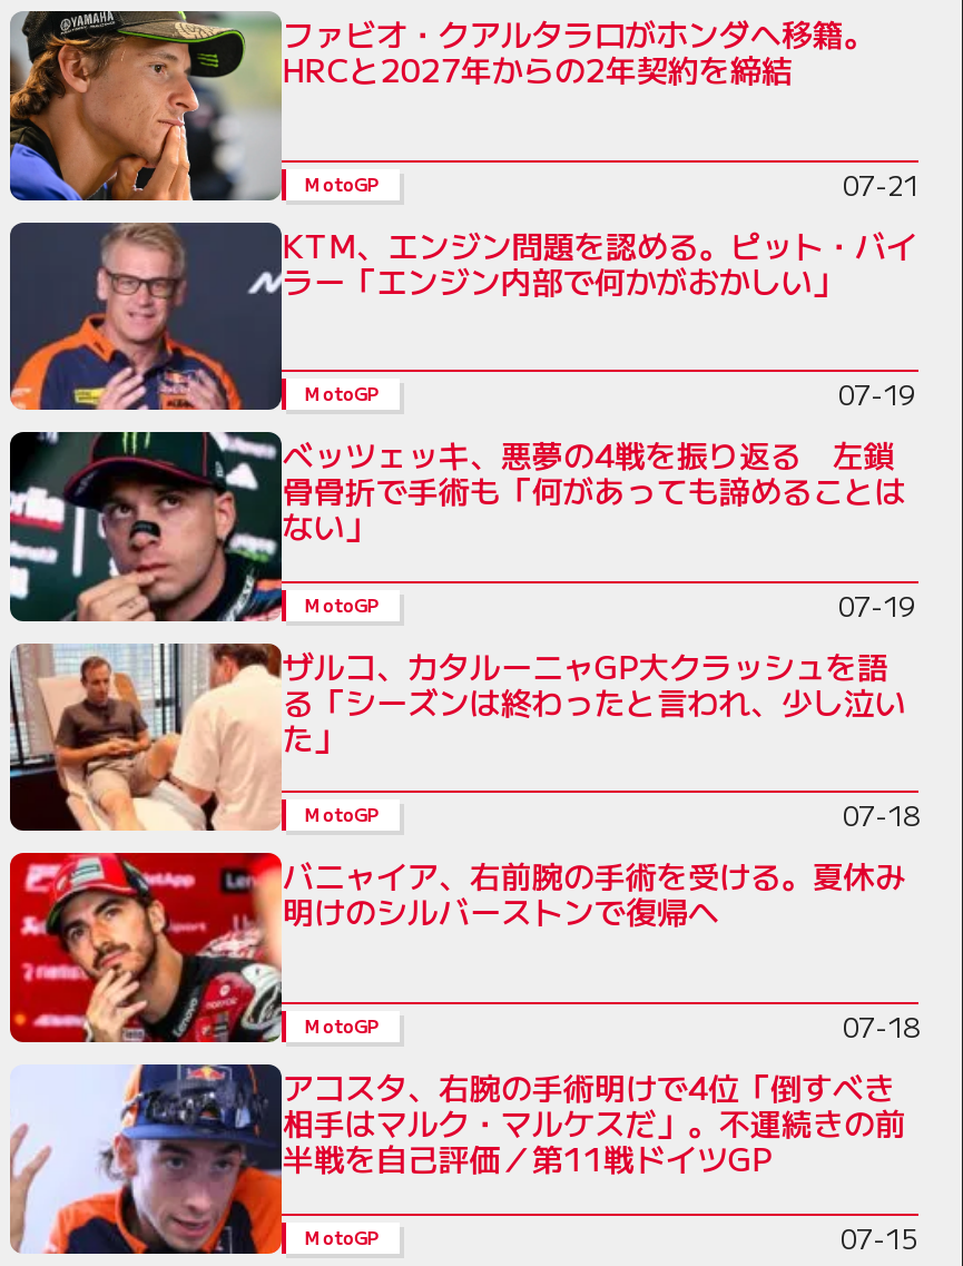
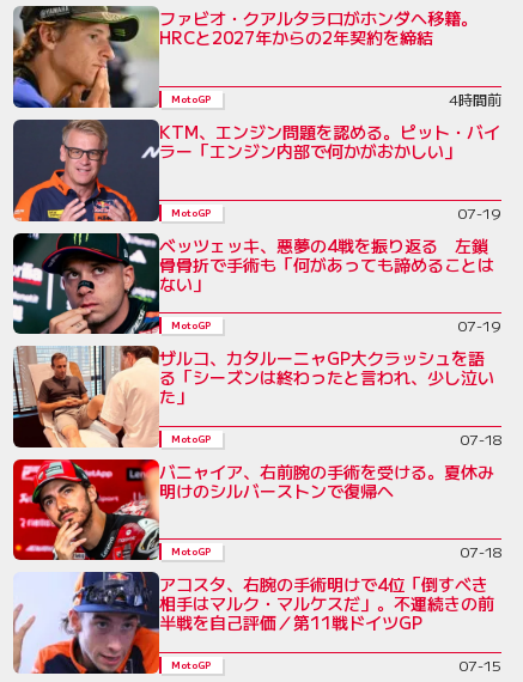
- 07-21
+ 4時間前
